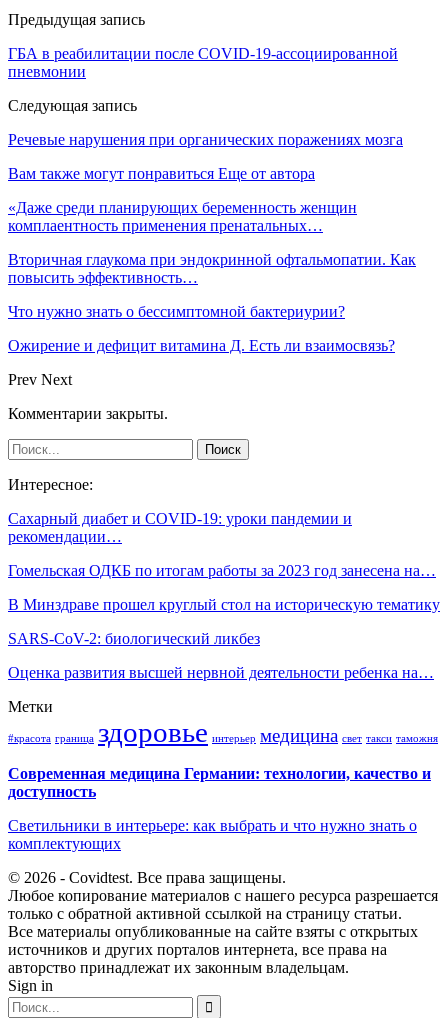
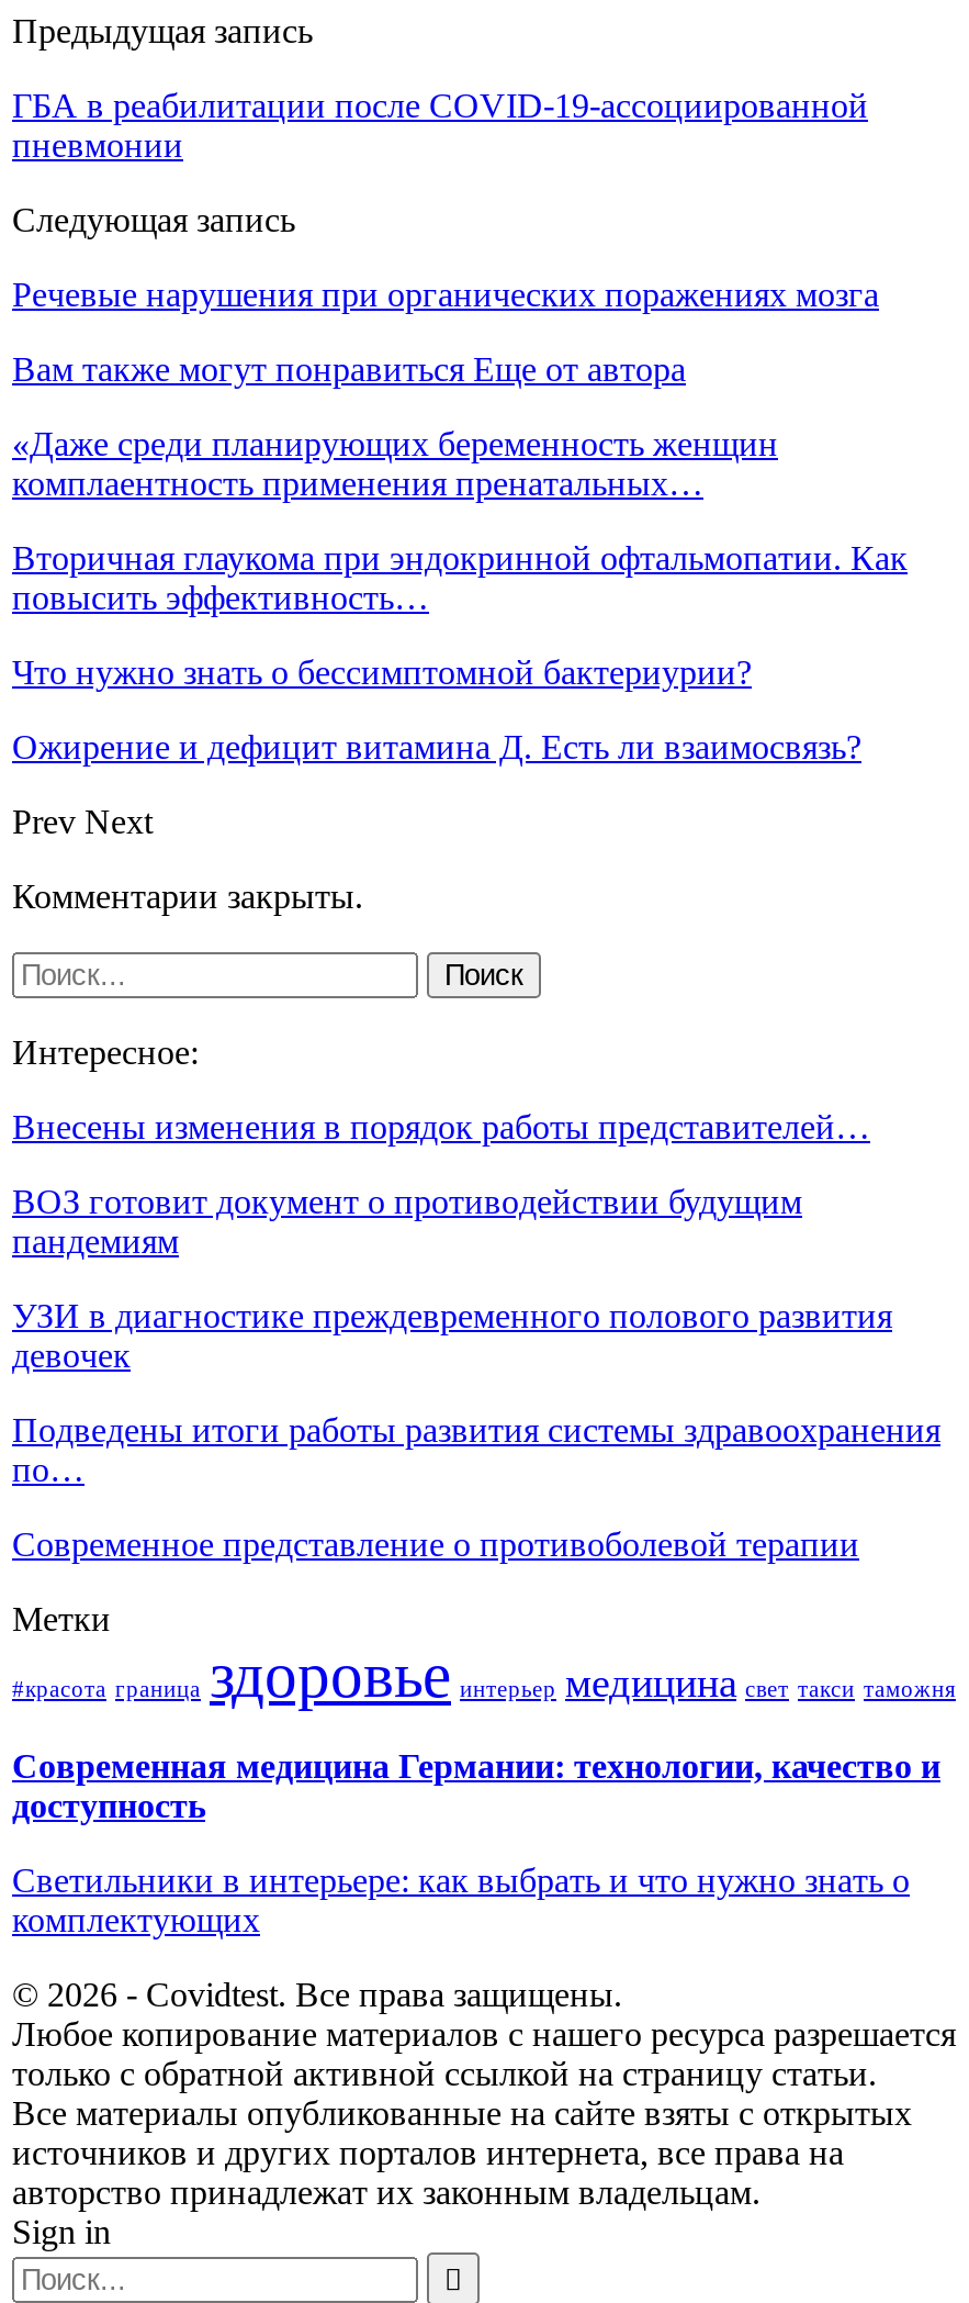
- Сахарный диабет и COVID-19: уроки пандемии и
- рекомендации…
+ Внесены изменения в порядок работы представителей…

- Гомельская ОДКБ по итогам работы за 2023 год занесена на…
+ ВОЗ готовит документ о противодействии будущим
+ пандемиям

- В Минздраве прошел круглый стол на историческую тематику
+ УЗИ в диагностике преждевременного полового развития
+ девочек

- SARS-CoV-2: биологический ликбез
+ Подведены итоги работы развития системы здравоохранения
+ по…

- Оценка развития высшей нервной деятельности ребенка на…
+ Современное представление о противоболевой терапии
